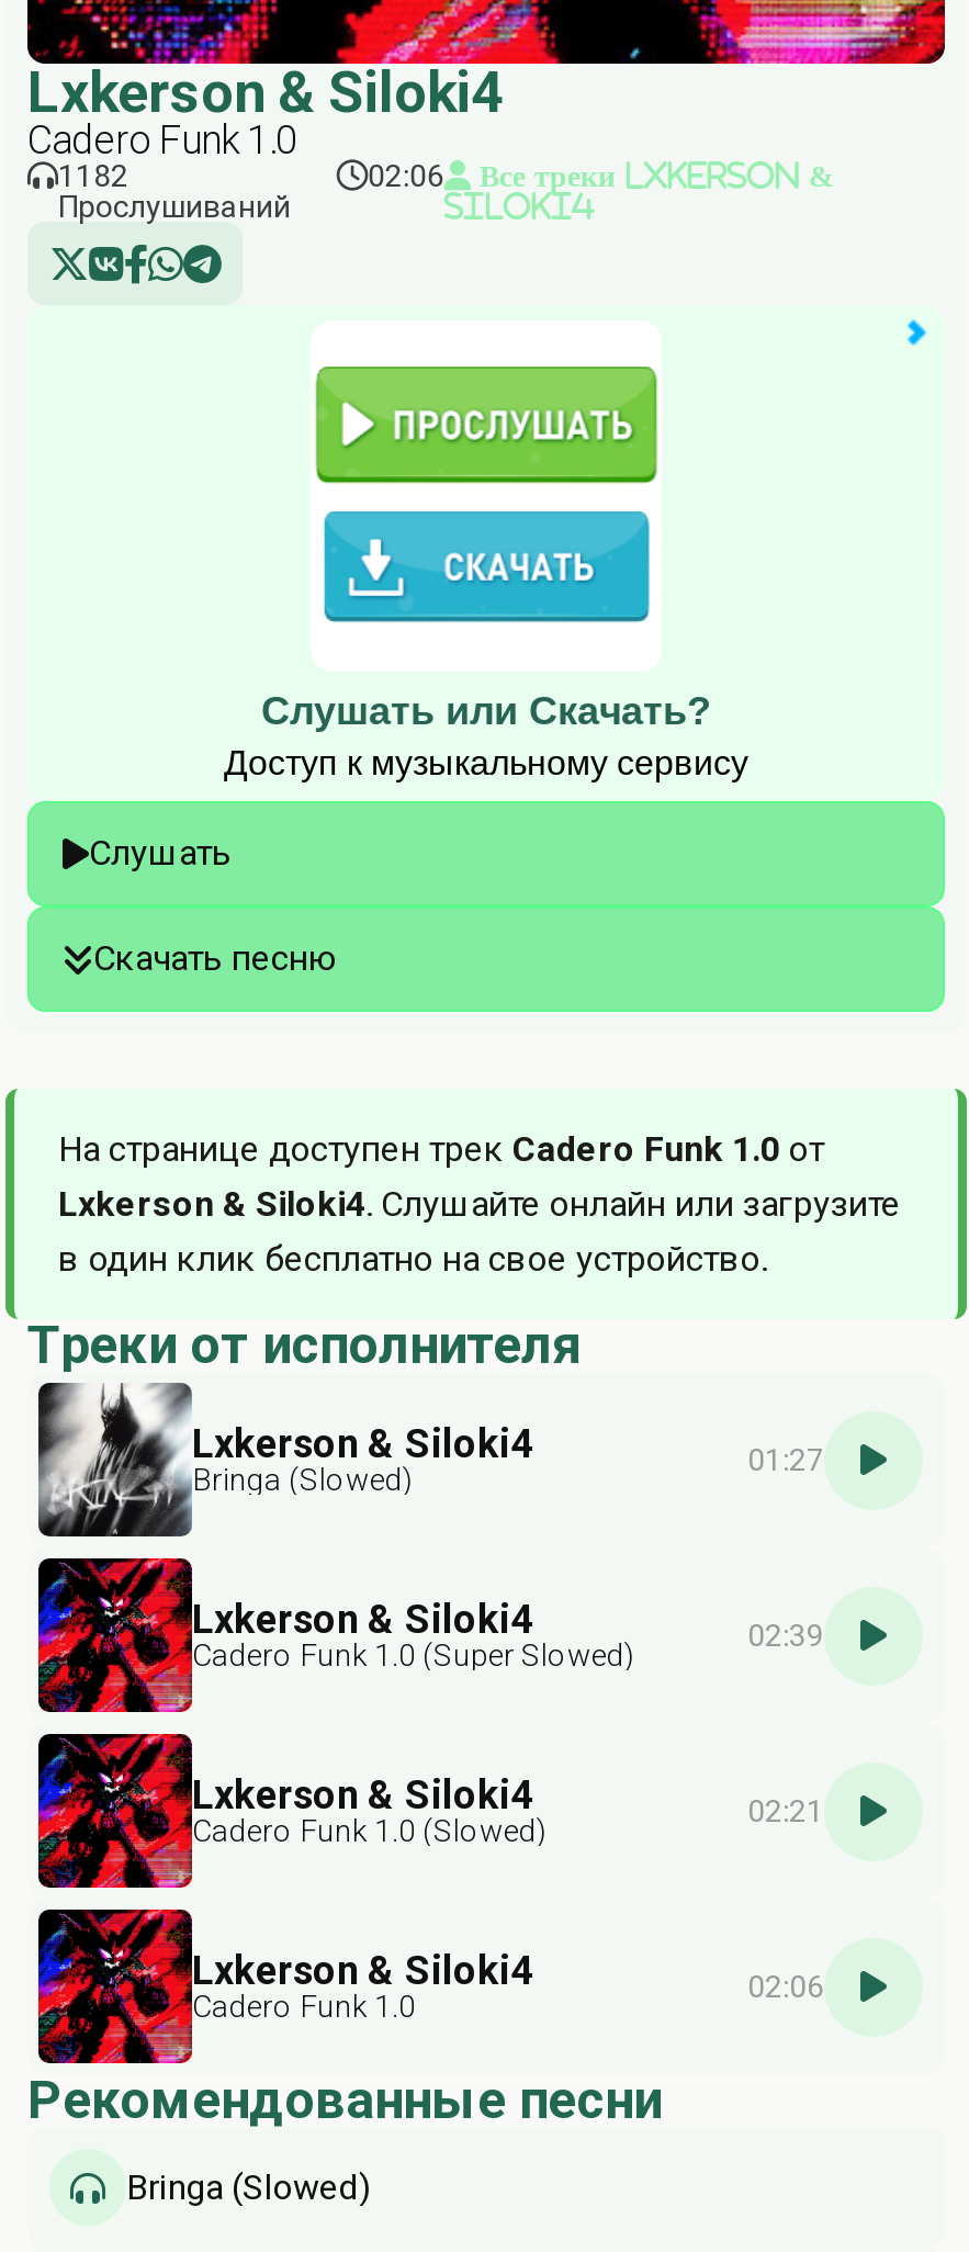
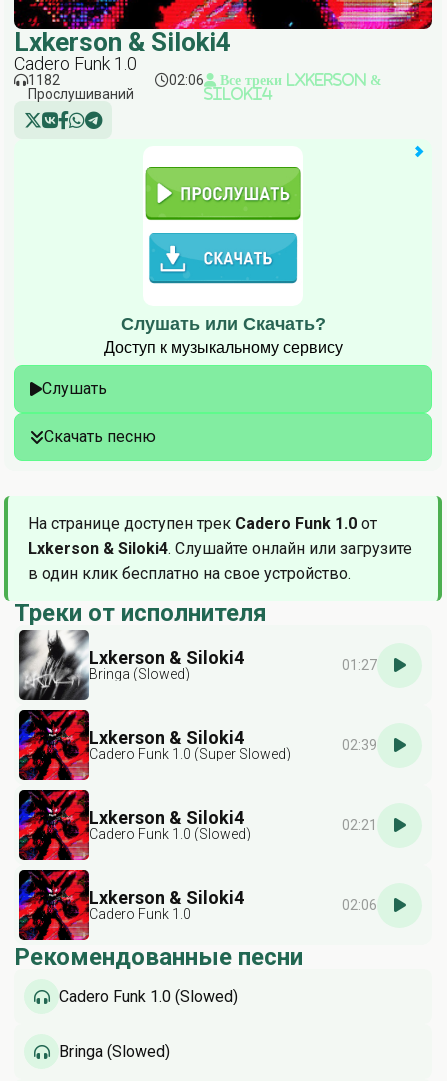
+ Cadero Funk 1.0 (Slowed)
